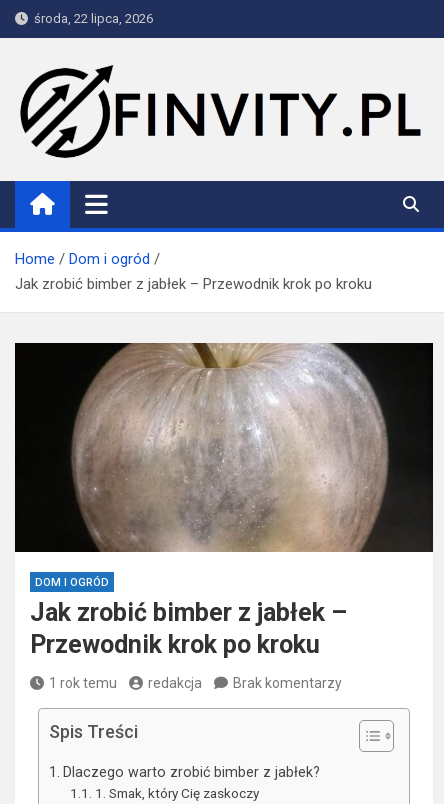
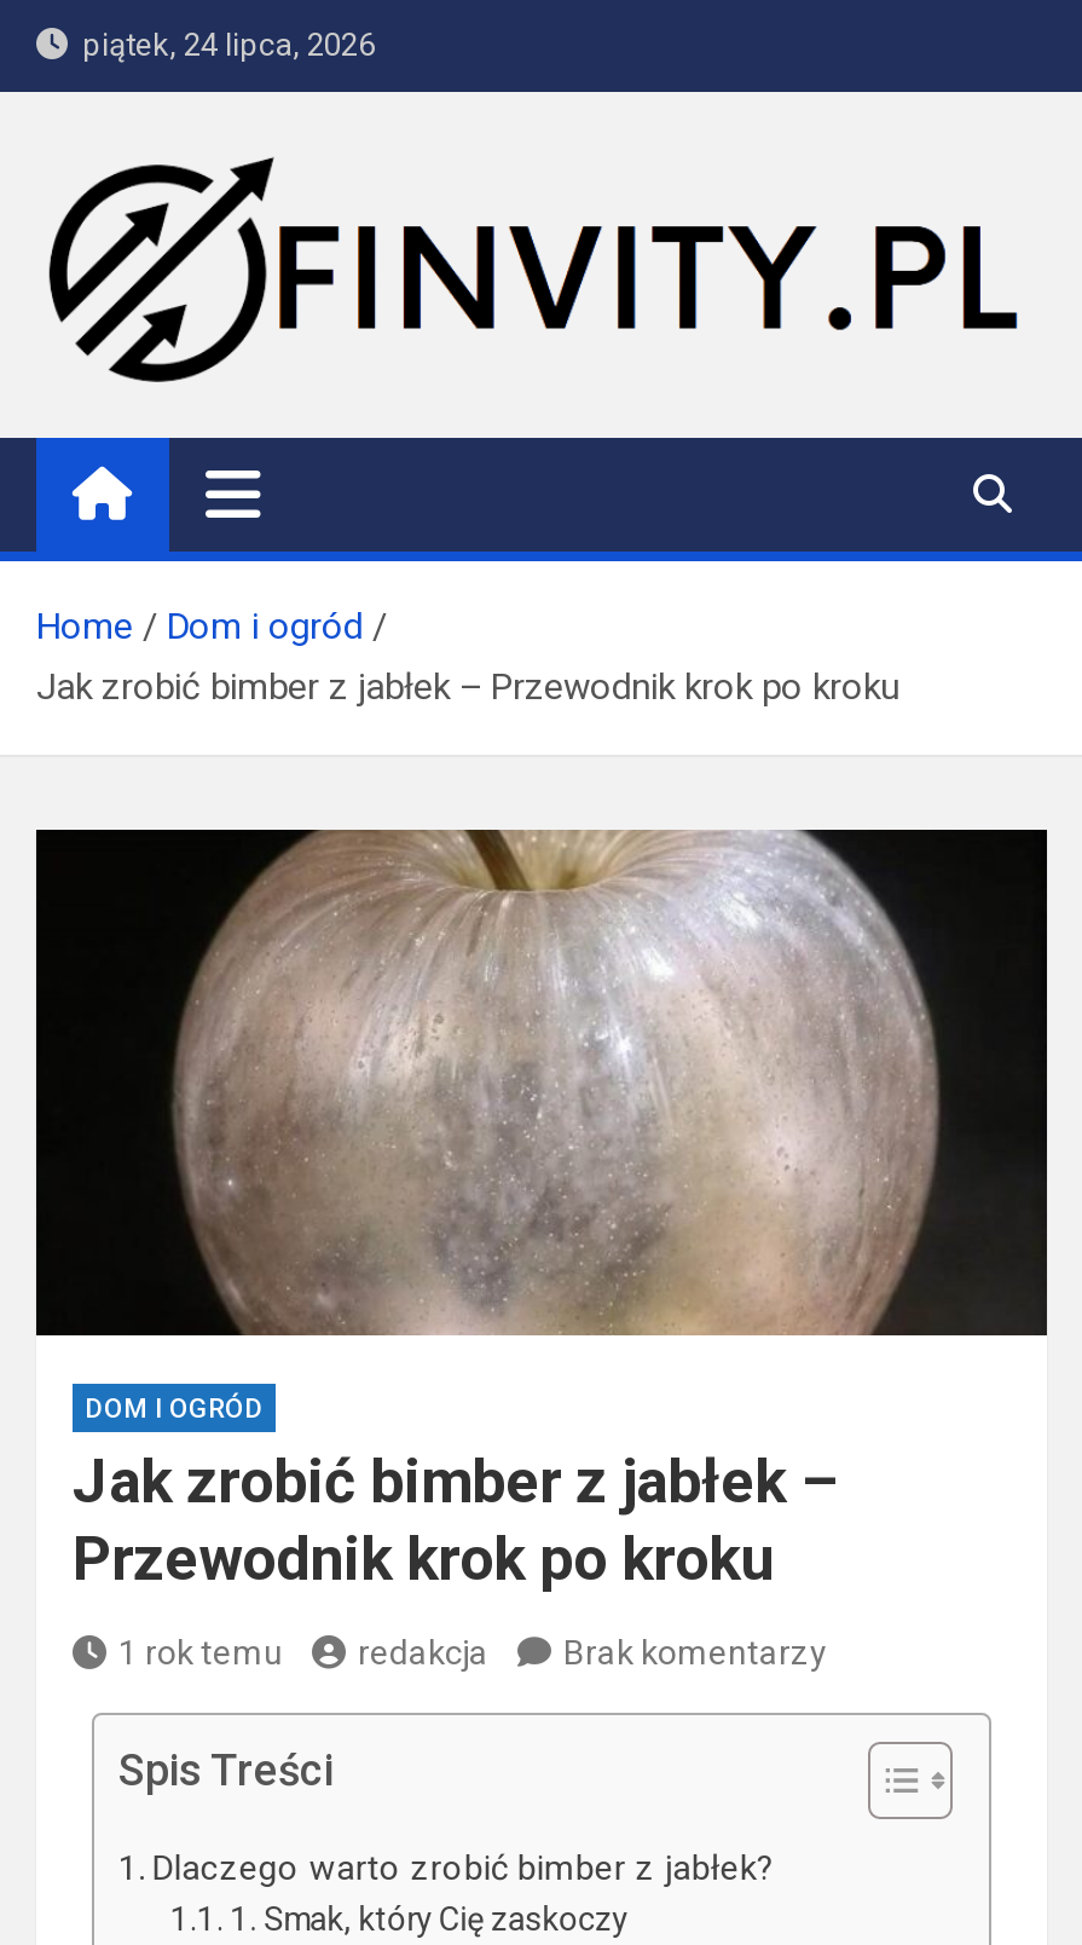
- środa, 22 lipca, 2026
+ piątek, 24 lipca, 2026
